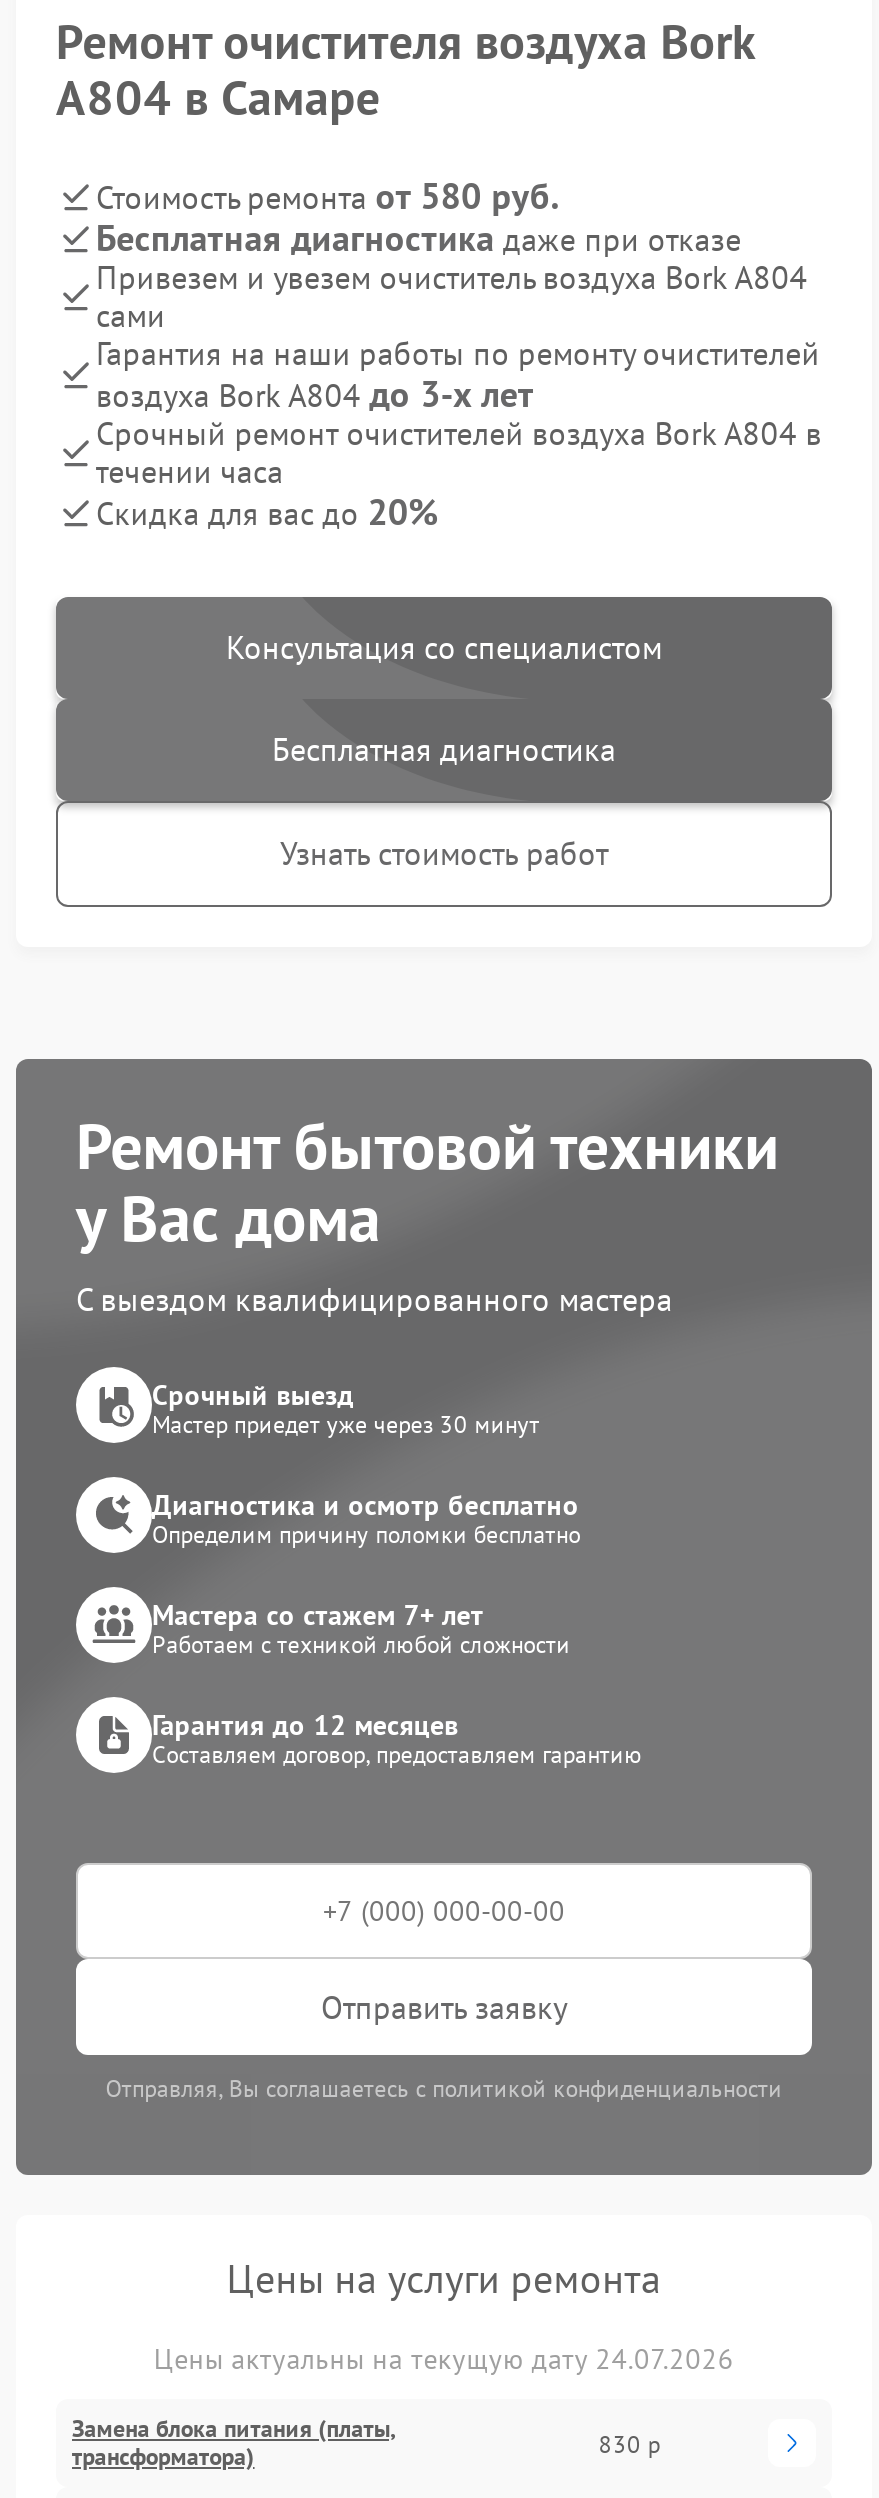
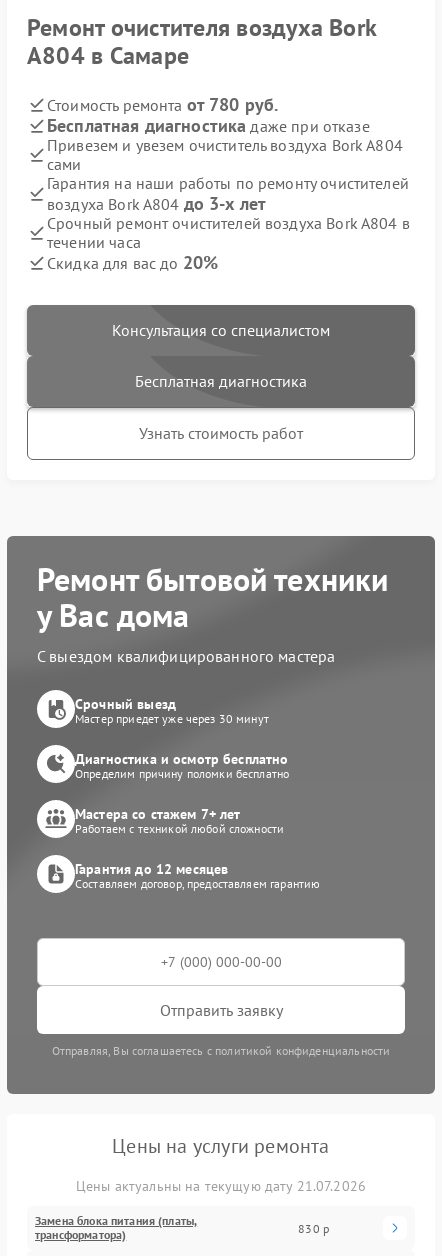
- Стоимость ремонта от 580 руб.
+ Стоимость ремонта от 780 руб.

- Цены актуальны на текущую дату 24.07.2026
+ Цены актуальны на текущую дату 21.07.2026
